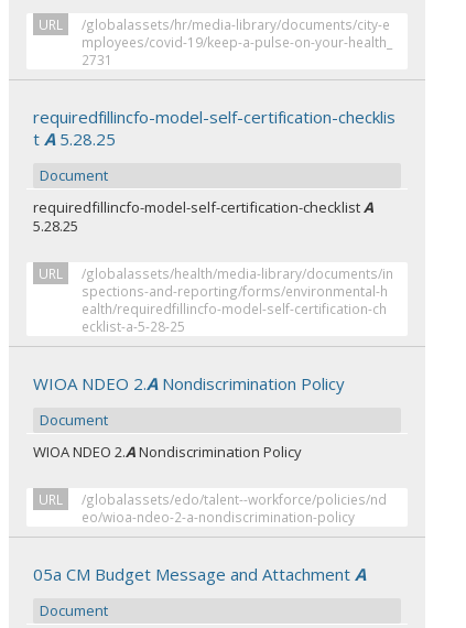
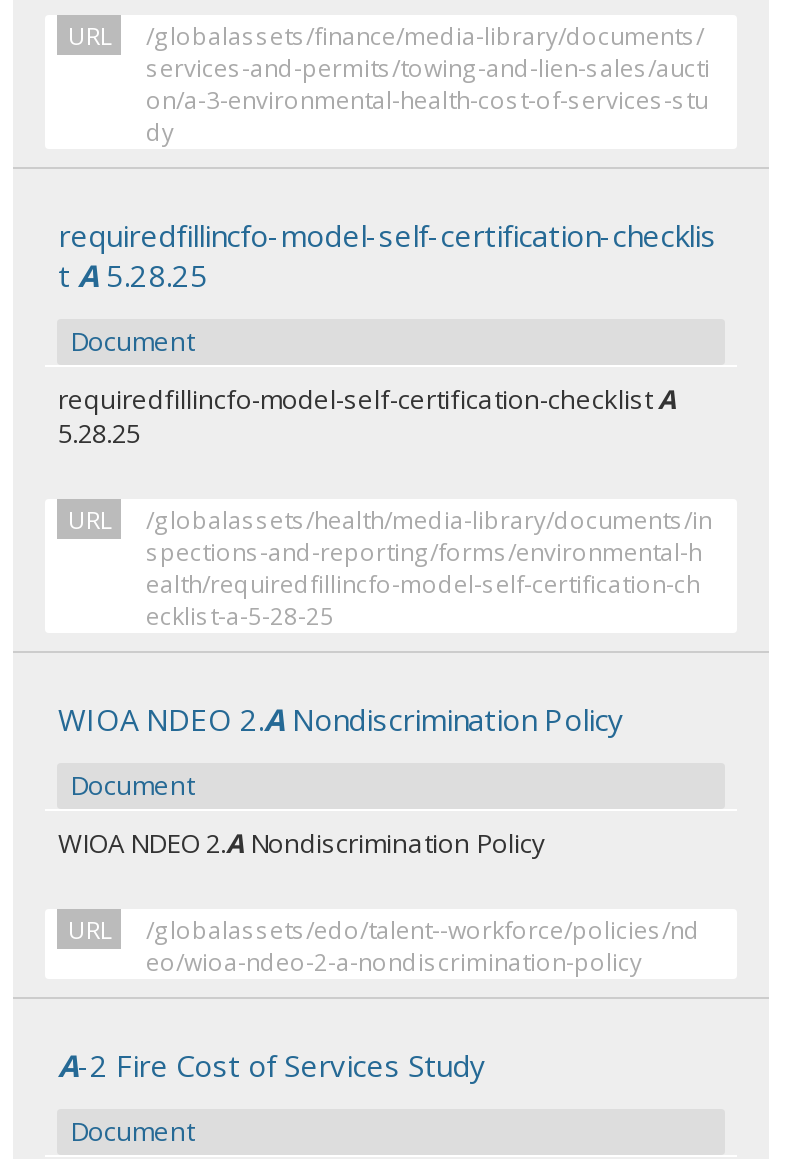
- /globalassets/hr/media-library/documents/city-e
- mployees/covid-19/keep-a-pulse-on-your-health_
- 2731
+ /globalassets/finance/media-library/documents/
+ services-and-permits/towing-and-lien-sales/aucti
+ on/a-3-environmental-health-cost-of-services-stu
+ dy

- 05a CM Budget Message and AttachmentA
+ A-2 Fire Cost of Services Study
